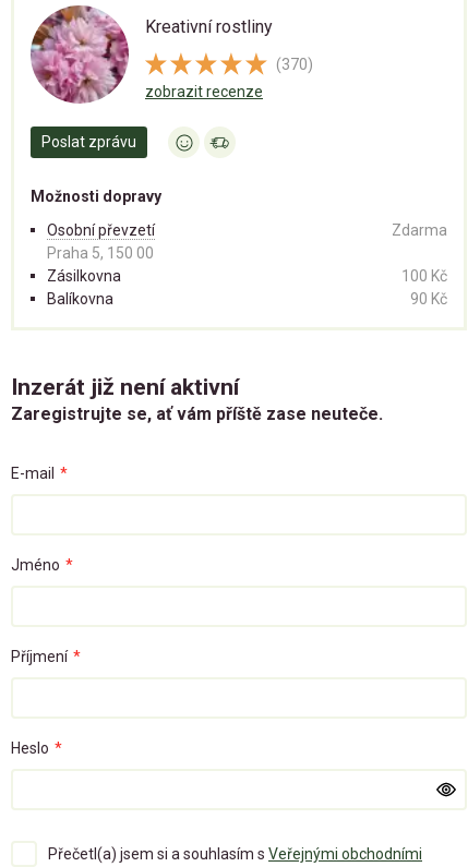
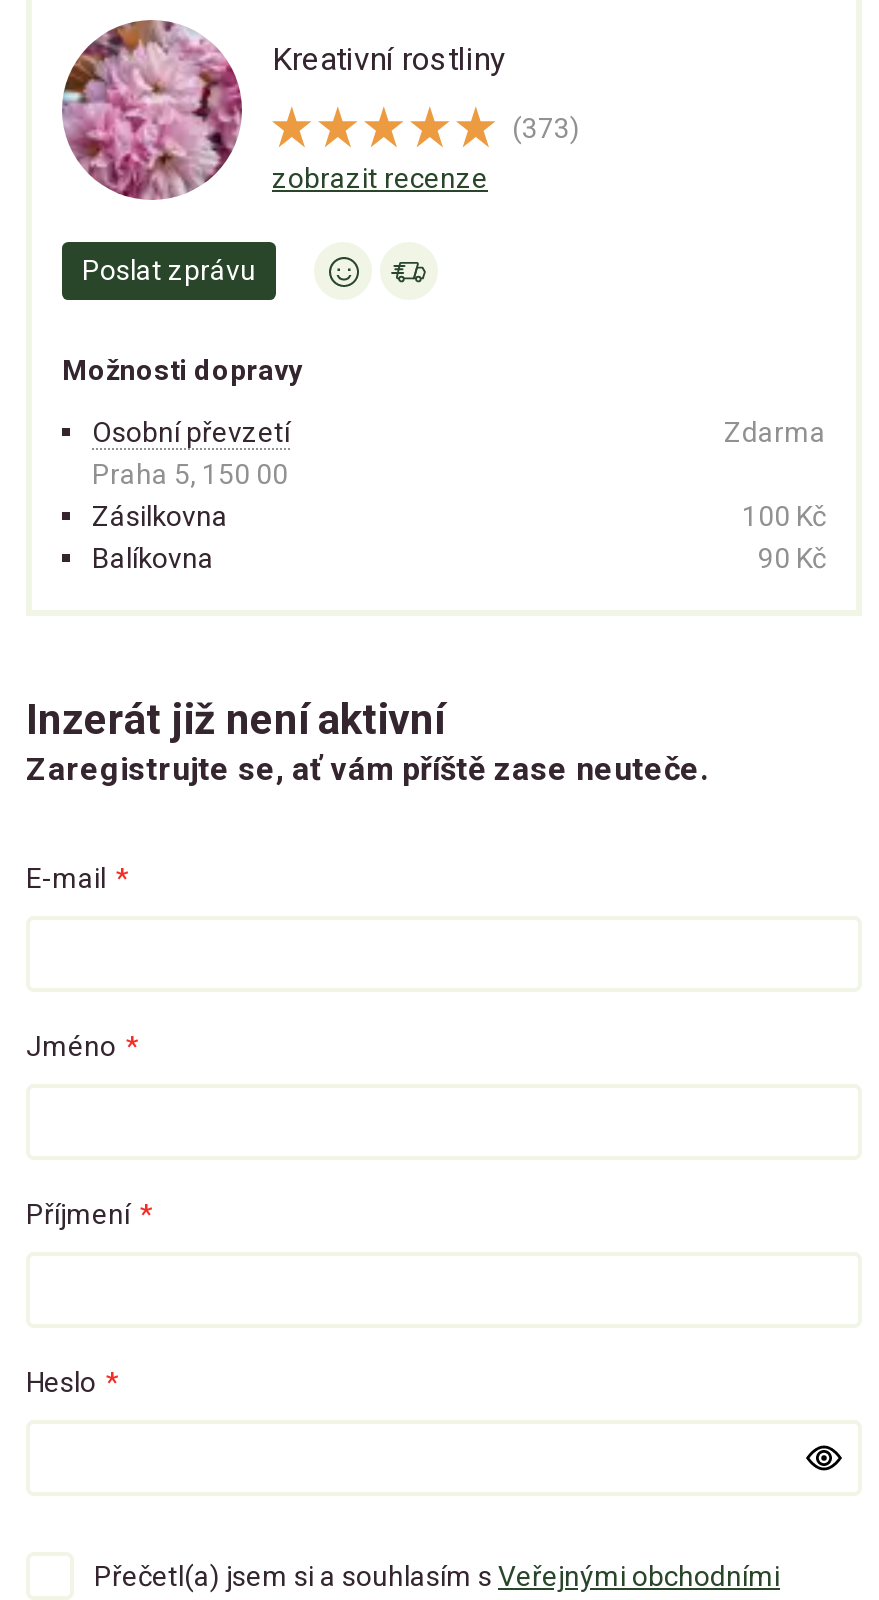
- (370)
+ (373)
